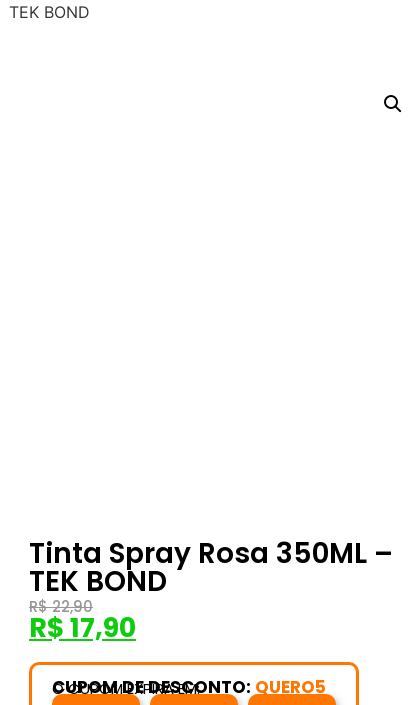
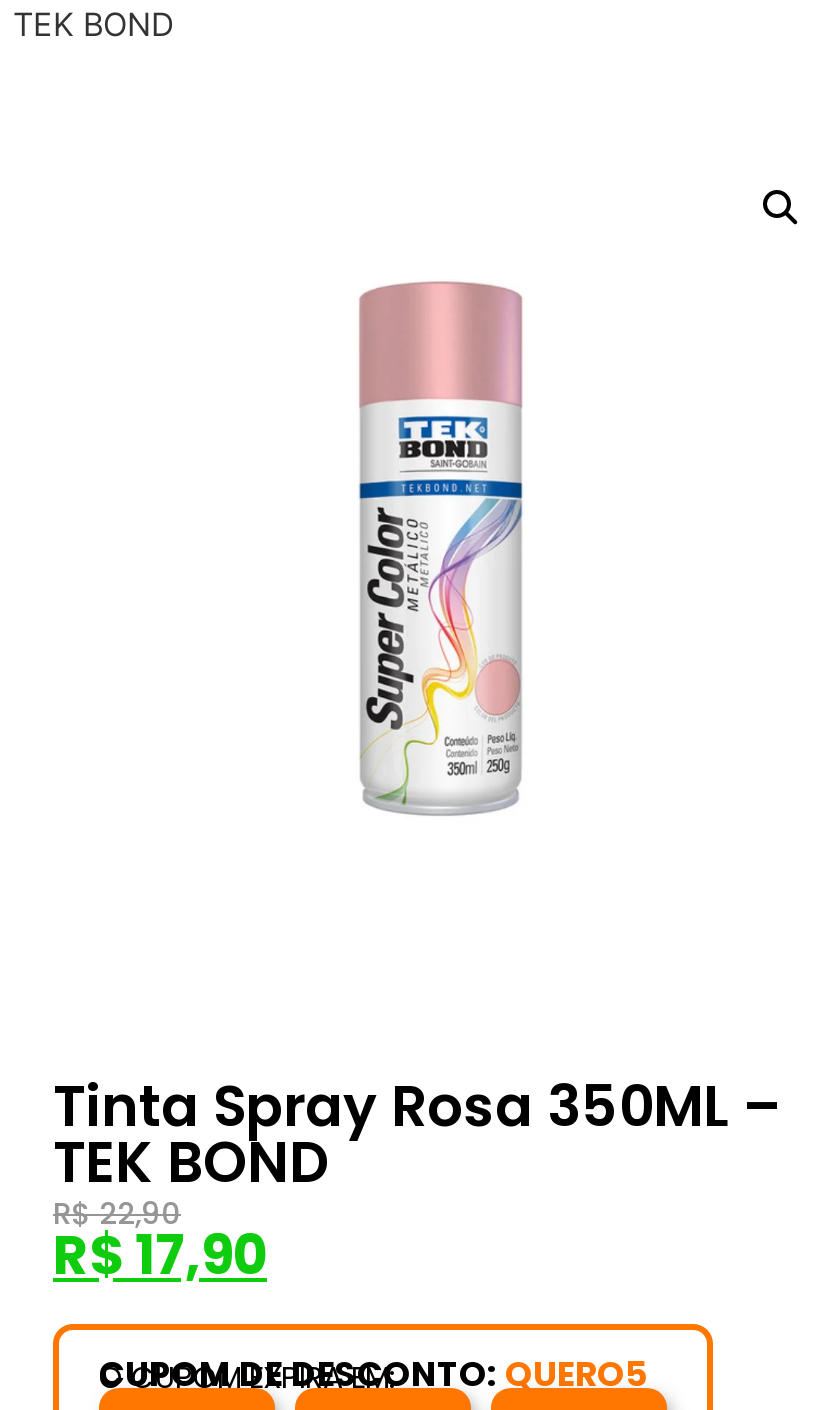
+ [image]
